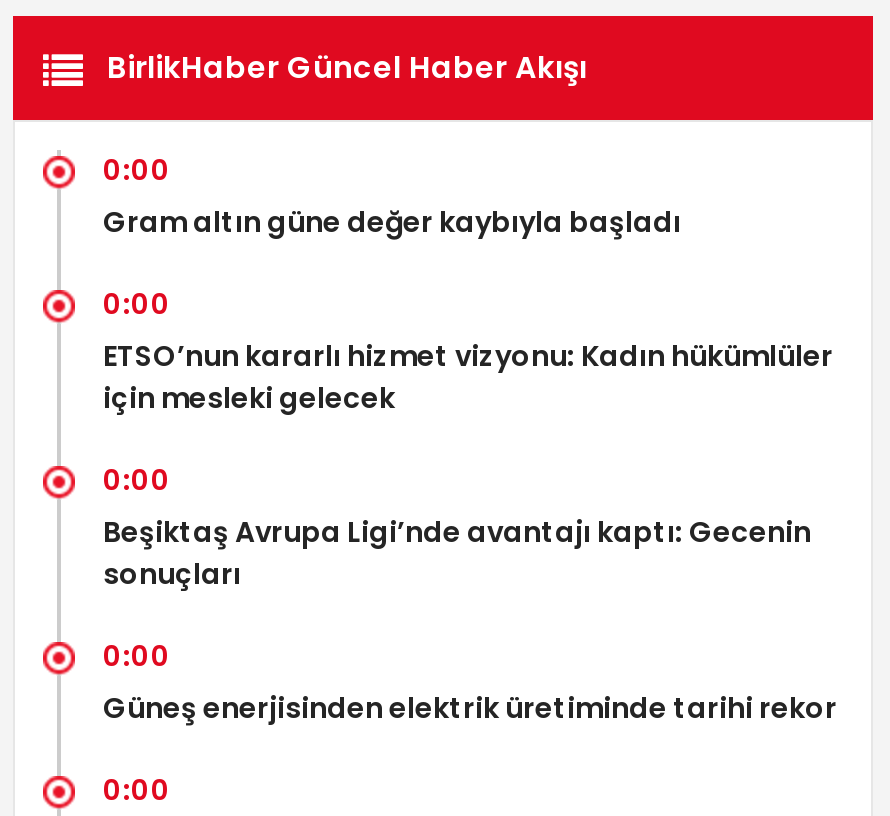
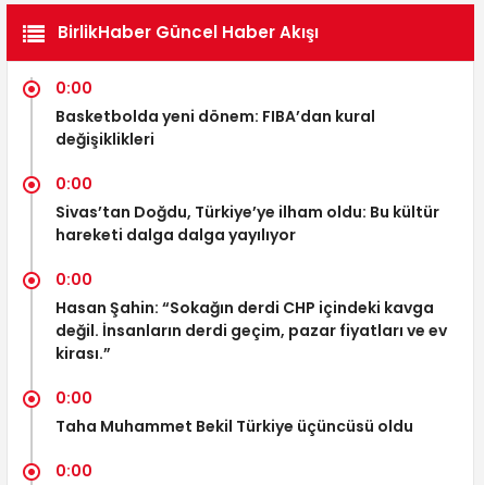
- Gram altın güne değer kaybıyla başladı
+ Basketbolda yeni dönem: FIBA’dan kural
+ değişiklikleri

- ETSO’nun kararlı hizmet vizyonu: Kadın hükümlüler
- için mesleki gelecek
+ Sivas’tan Doğdu, Türkiye’ye ilham oldu: Bu kültür
+ hareketi dalga dalga yayılıyor

- Beşiktaş Avrupa Ligi’nde avantajı kaptı: Gecenin
- sonuçları
+ Hasan Şahin: “Sokağın derdi CHP içindeki kavga
+ değil. İnsanların derdi geçim, pazar fiyatları ve ev
+ kirası.”

- Güneş enerjisinden elektrik üretiminde tarihi rekor
+ Taha Muhammet Bekil Türkiye üçüncüsü oldu
